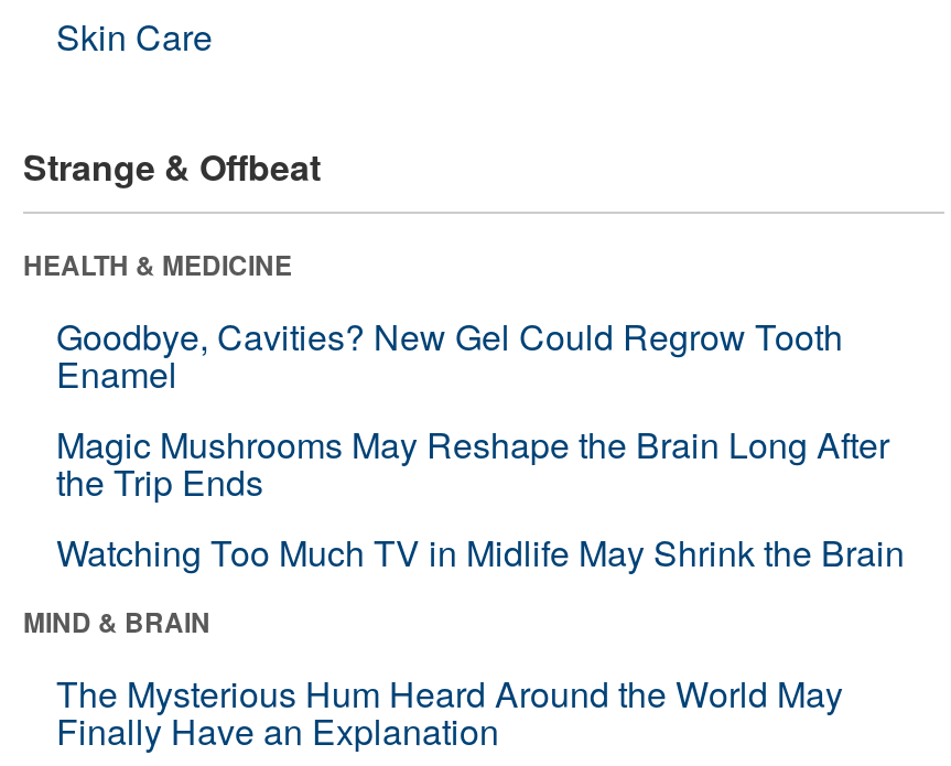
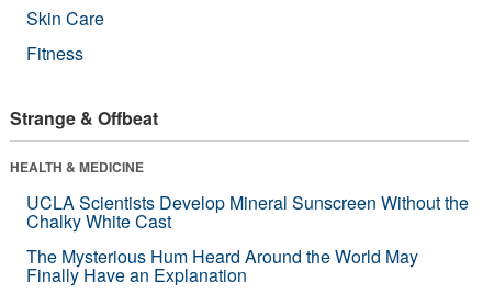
+ Fitness

moved down: Strange & Offbeat | HEALTH & MEDICINE

- Goodbye, Cavities? New Gel Could Regrow Tooth
- Enamel
- Magic Mushrooms May Reshape the Brain Long After
- the Trip Ends
- Watching Too Much TV in Midlife May Shrink the Brain
- MIND & BRAIN
+ UCLA Scientists Develop Mineral Sunscreen Without the
+ Chalky White Cast
